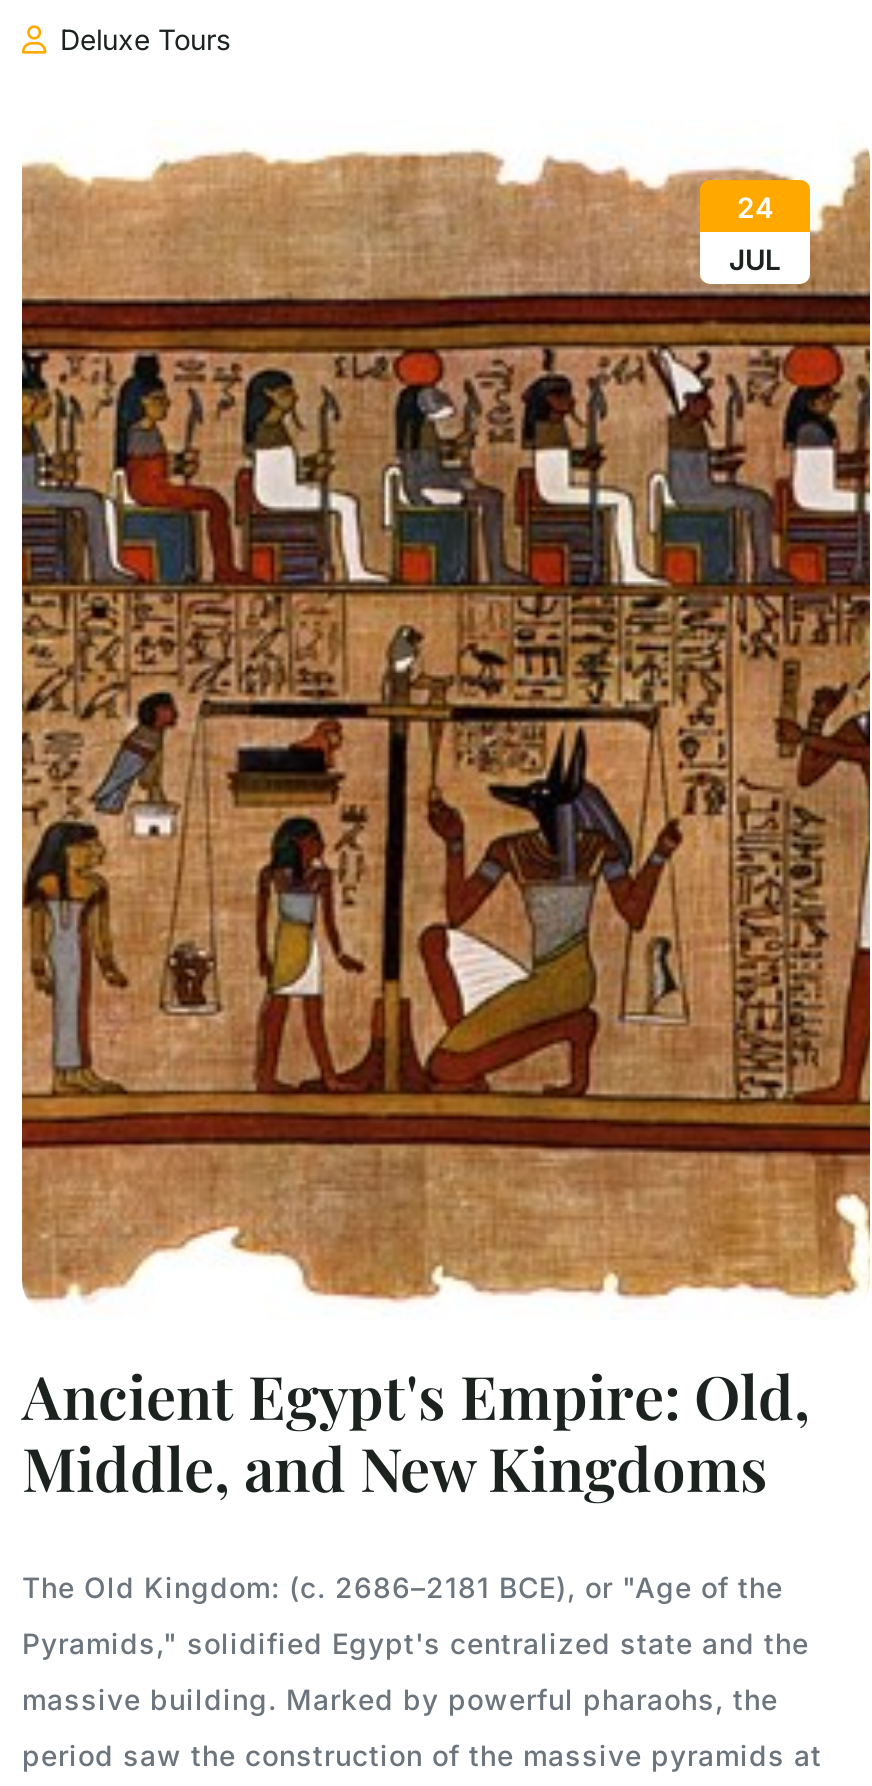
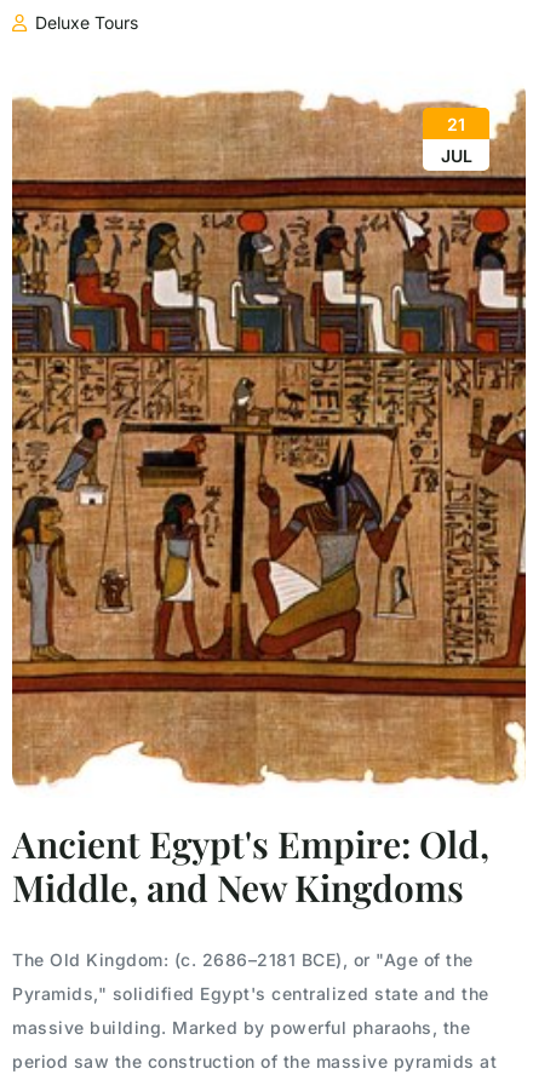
- 24
+ 21
